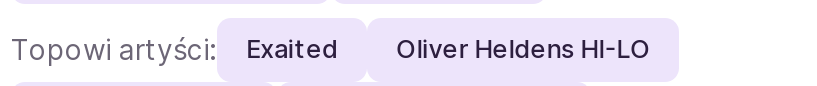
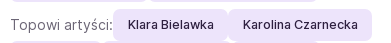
- Exaited
- Oliver Heldens HI-LO
+ Klara Bielawka
+ Karolina Czarnecka
